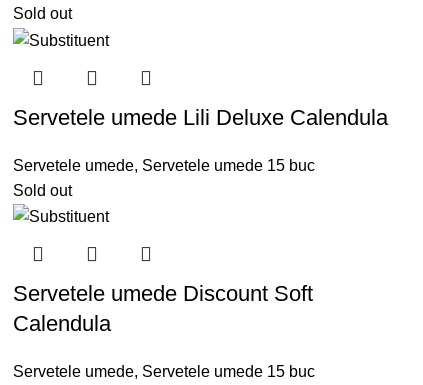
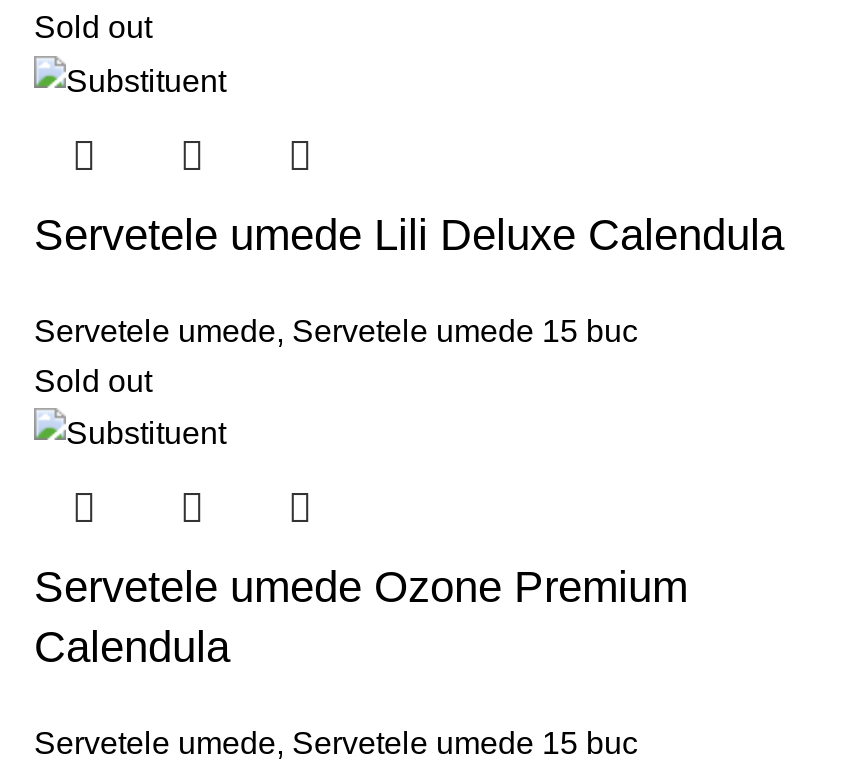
- Servetele umede Discount Soft
+ Servetele umede Ozone Premium
